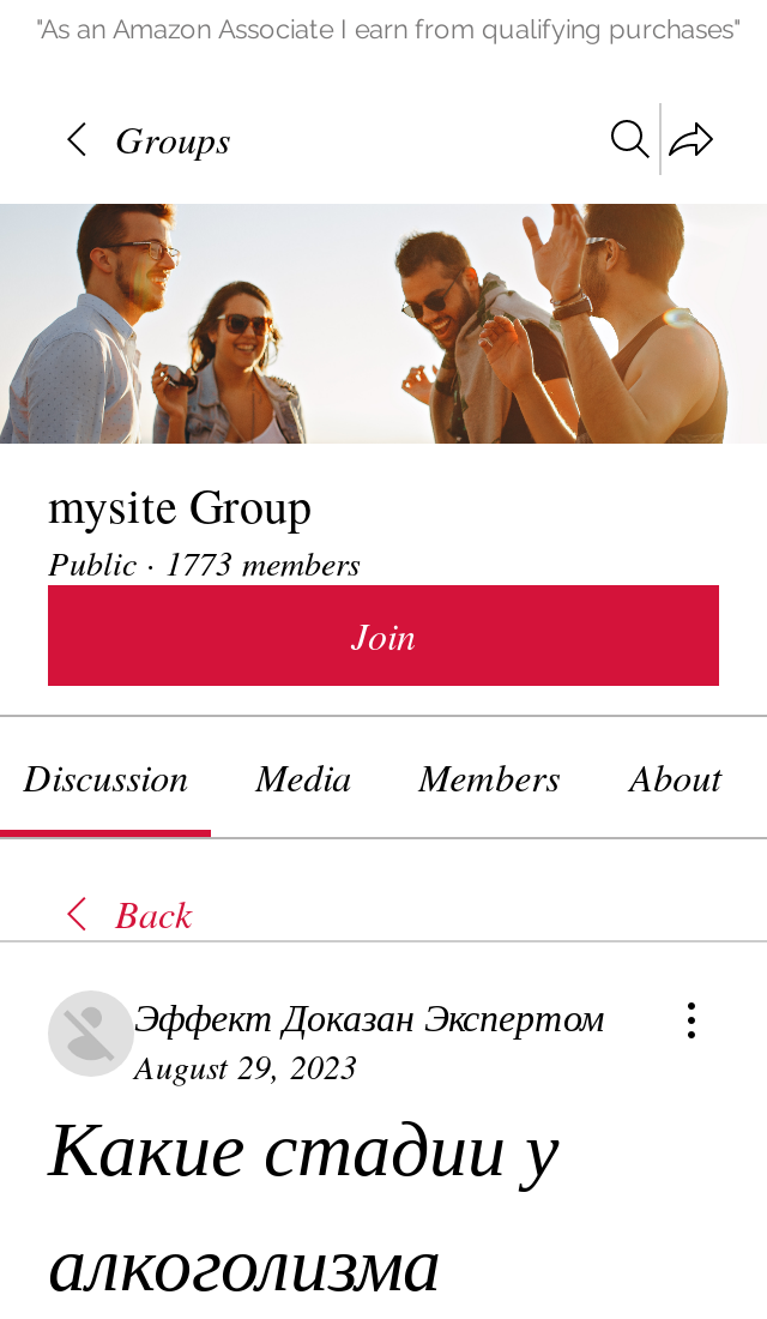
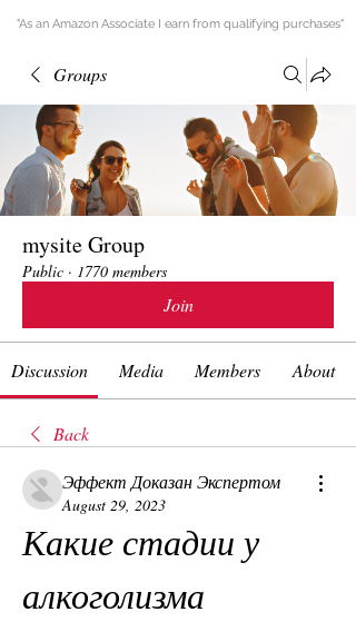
- Public · 1773 members
+ Public · 1770 members
